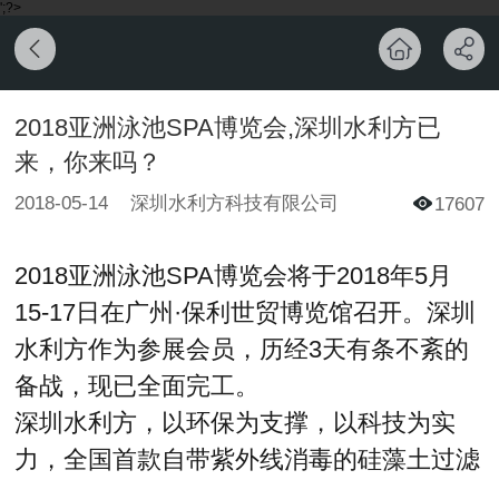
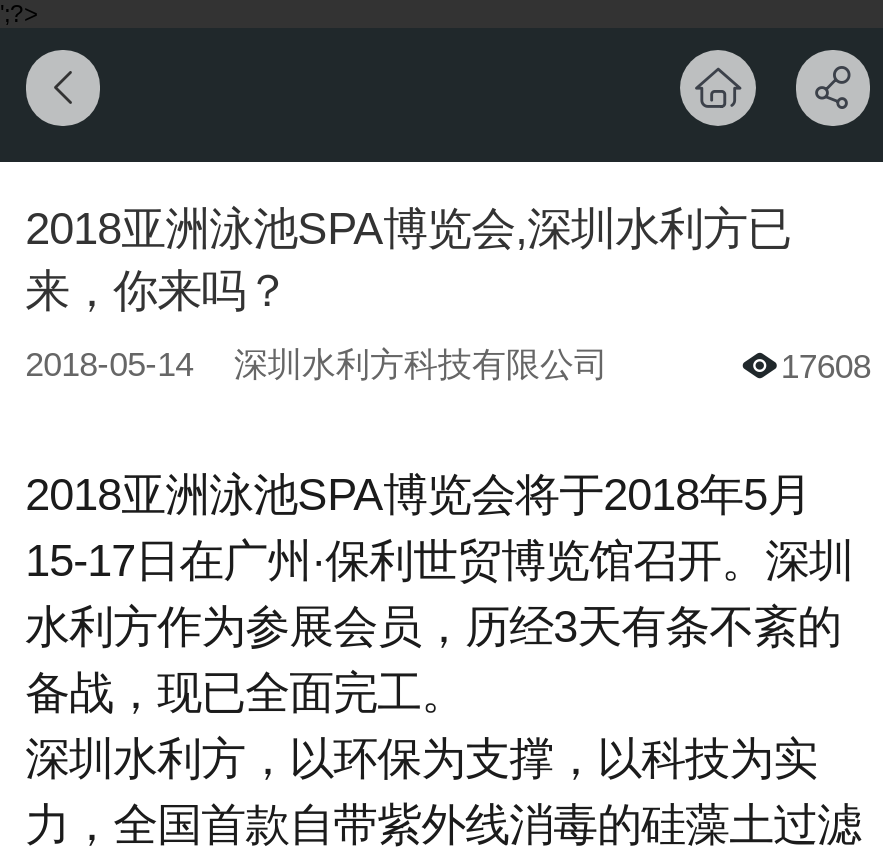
- 17607
+ 17608
